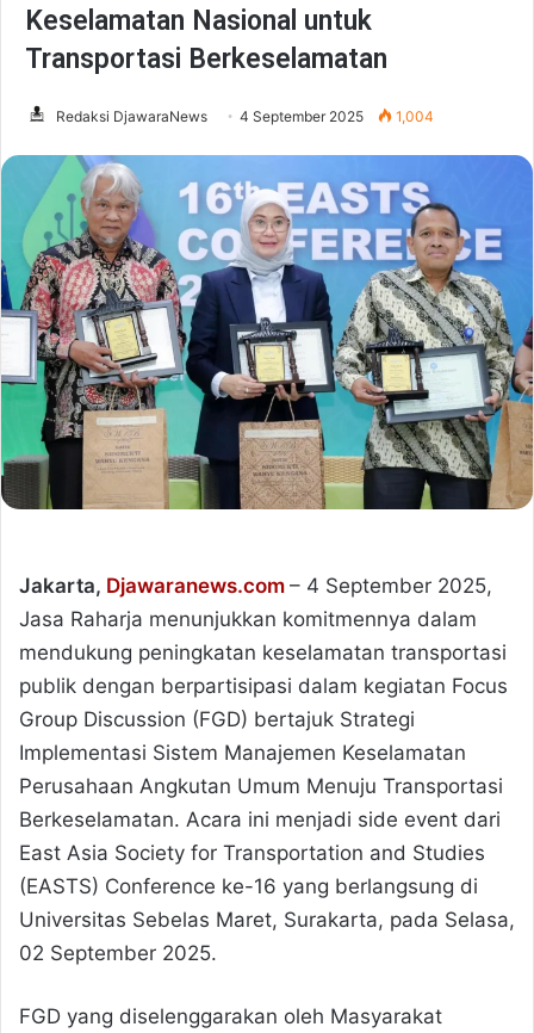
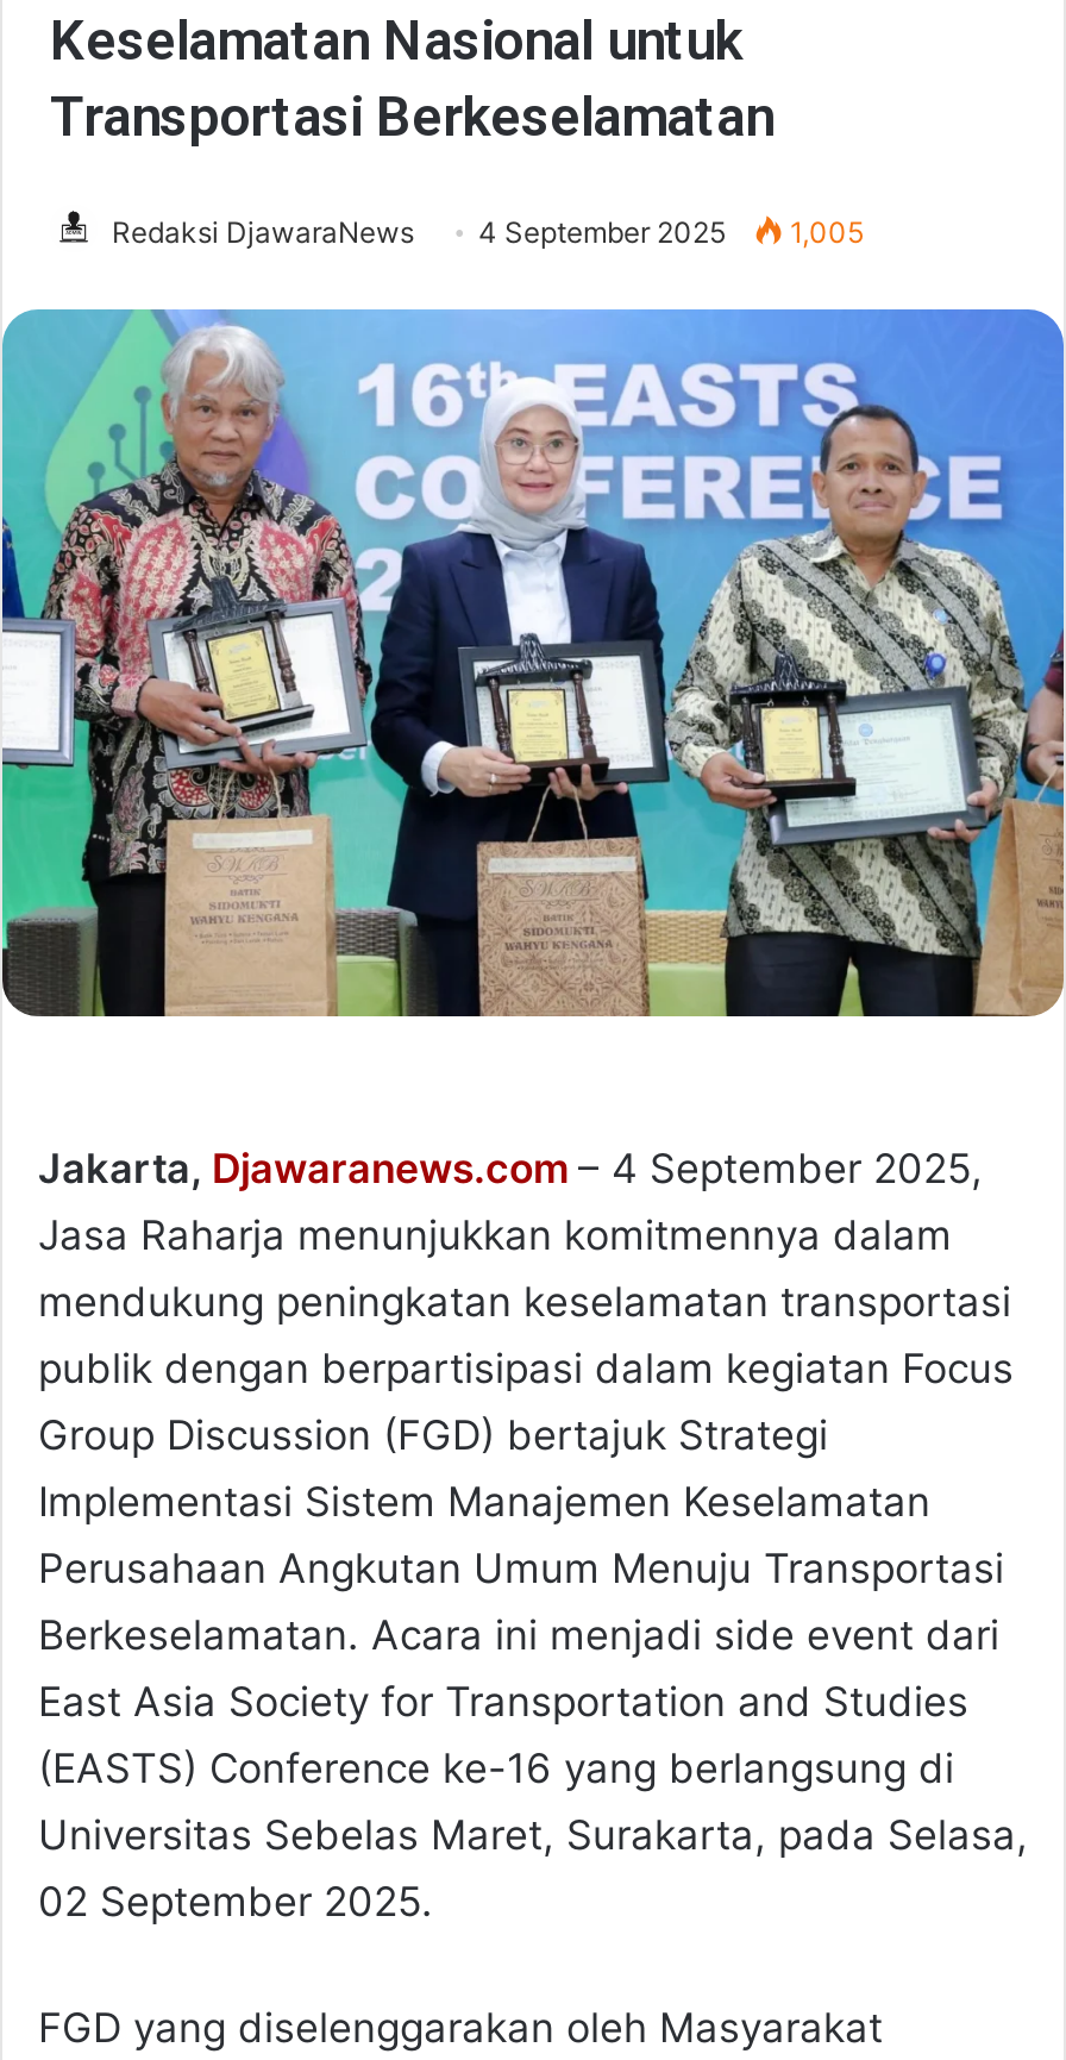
- Redaksi DjawaraNews 4 September 2025 1,004
+ Redaksi DjawaraNews 4 September 2025 1,005
